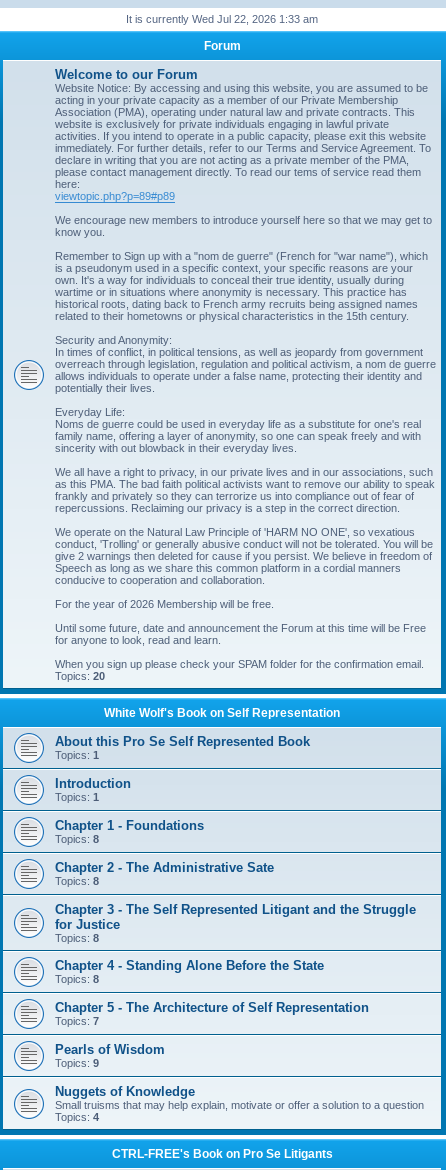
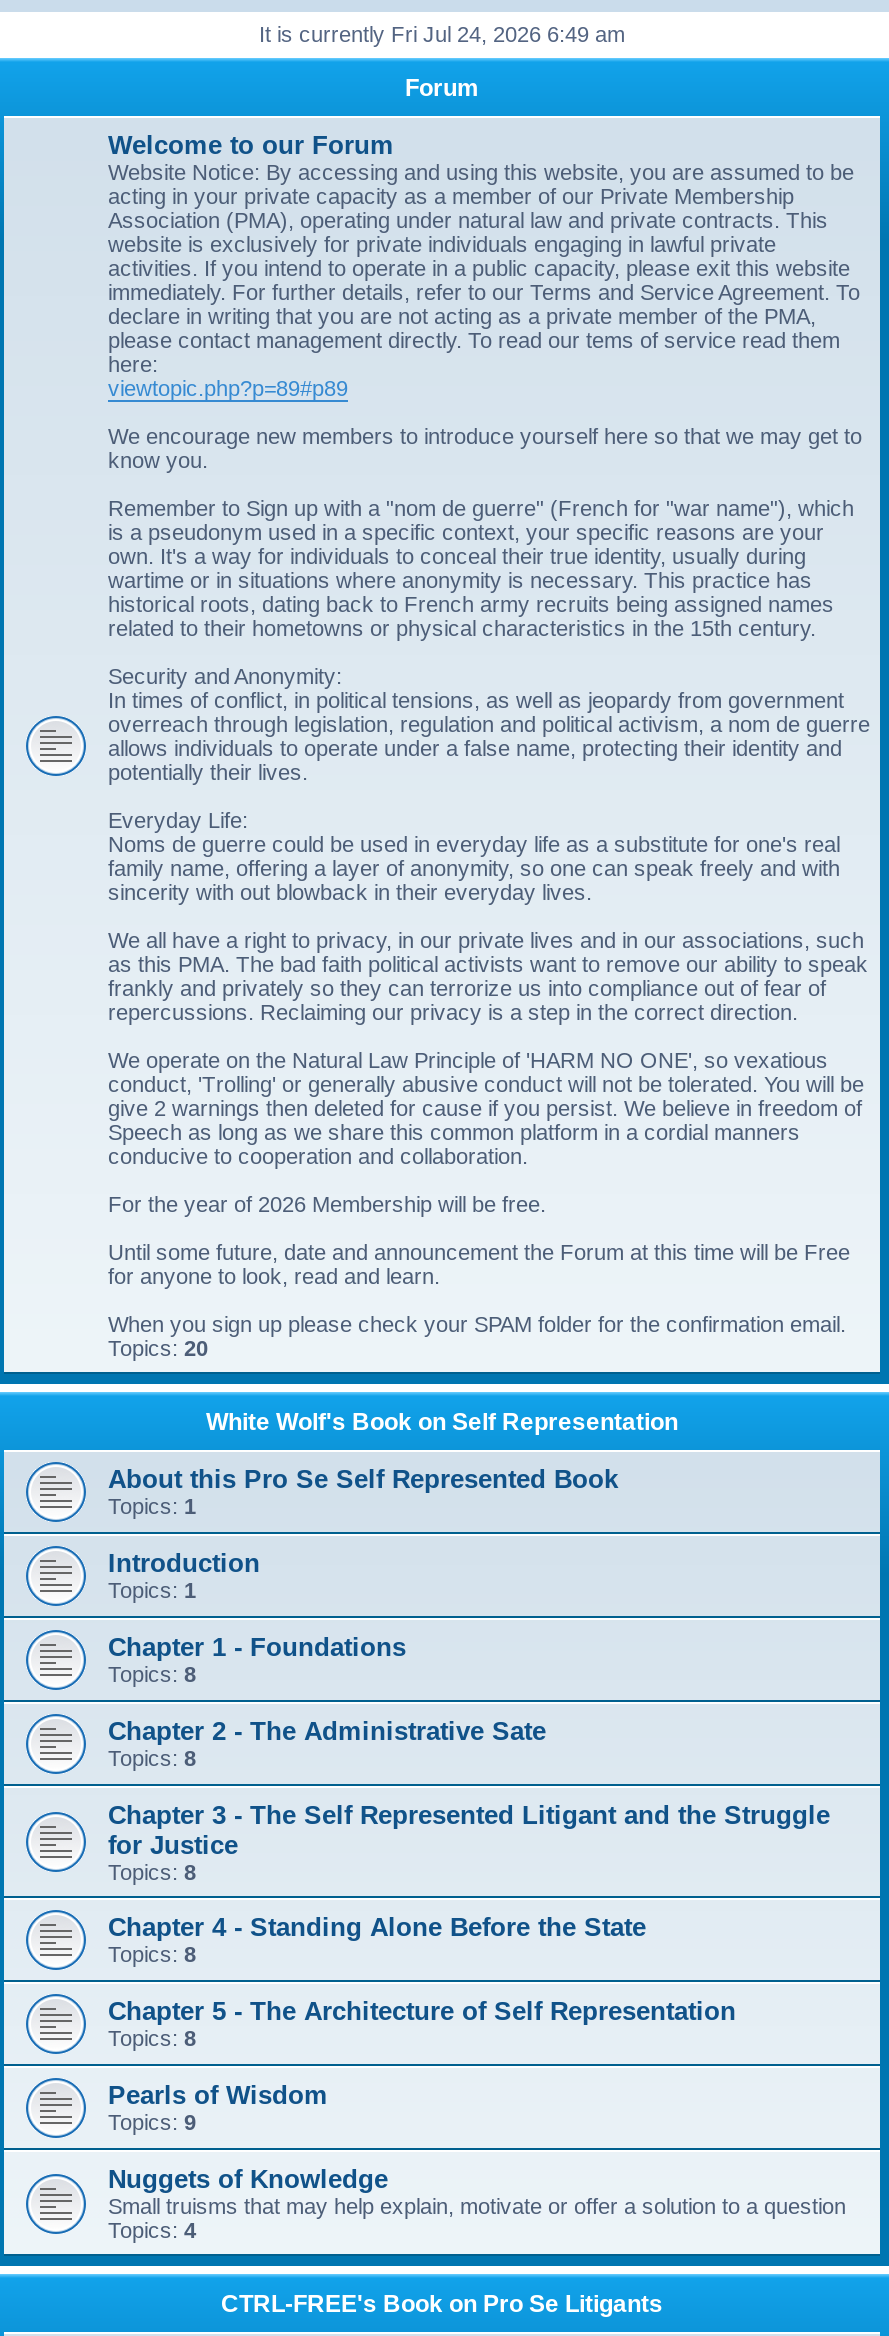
- It is currently Wed Jul 22, 2026 1:33 am
+ It is currently Fri Jul 24, 2026 6:49 am

- Topics: 7
+ Topics: 8
